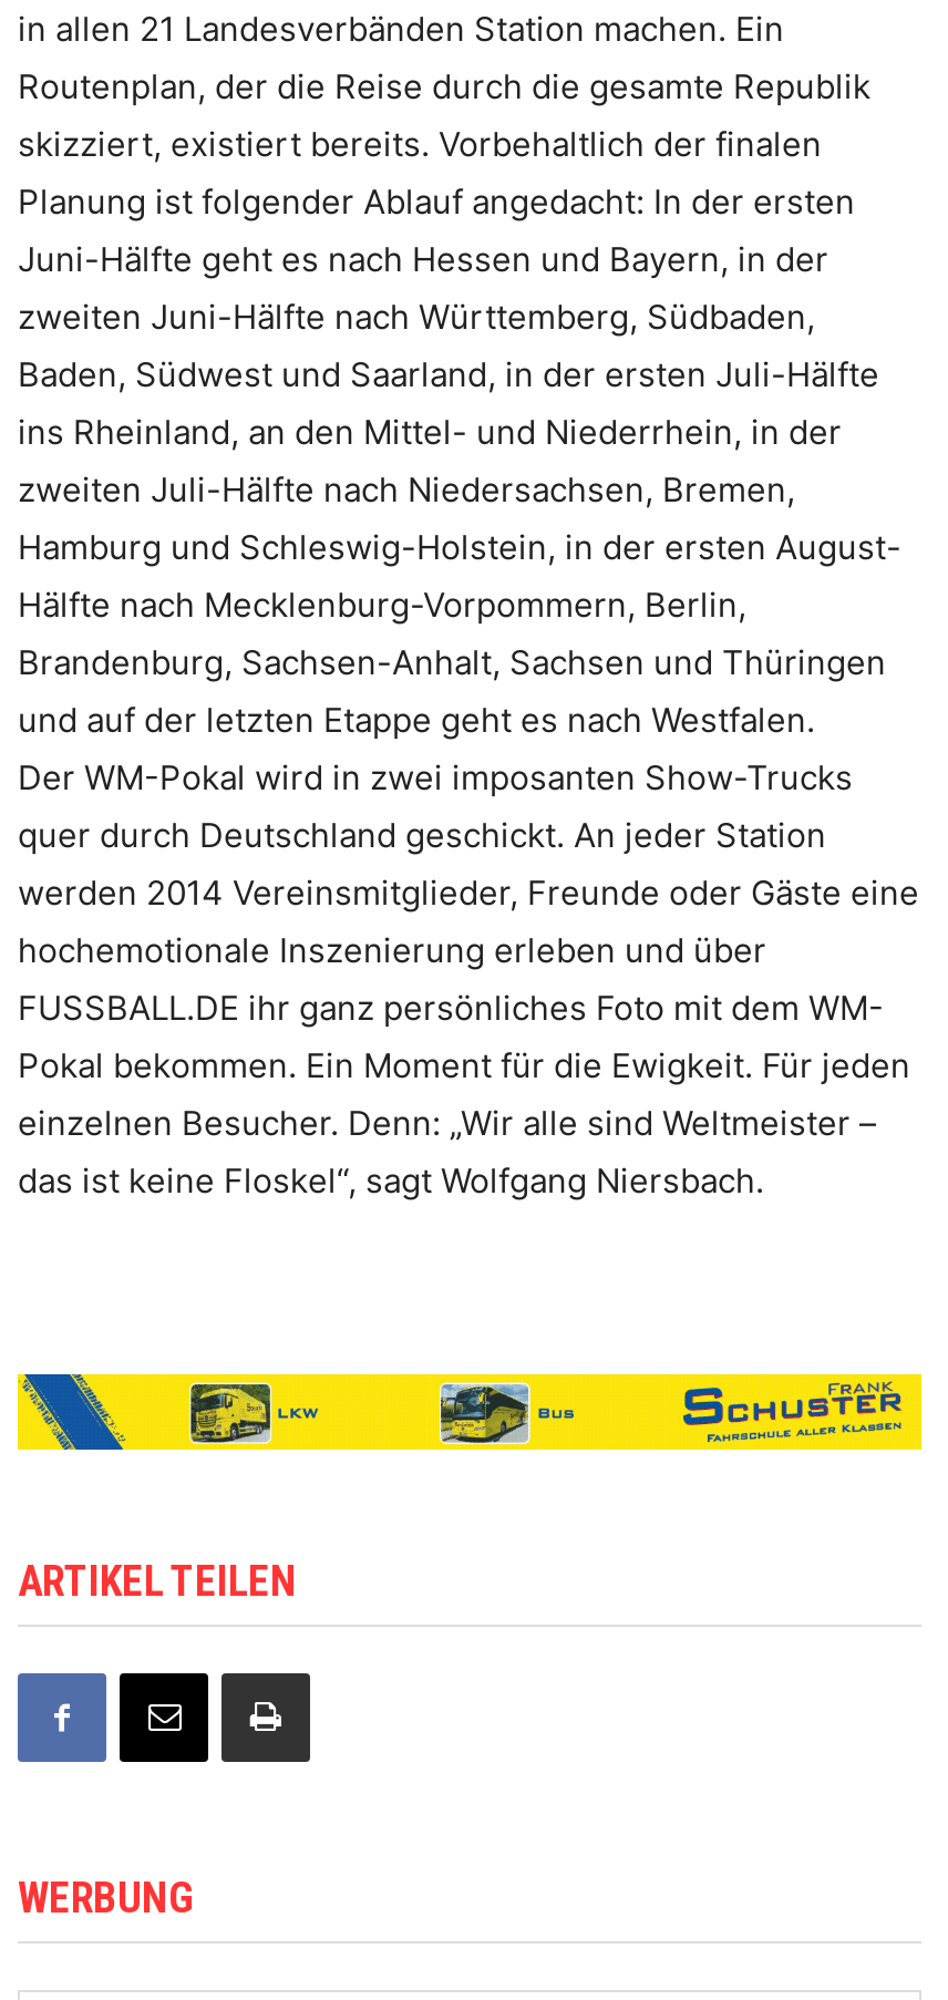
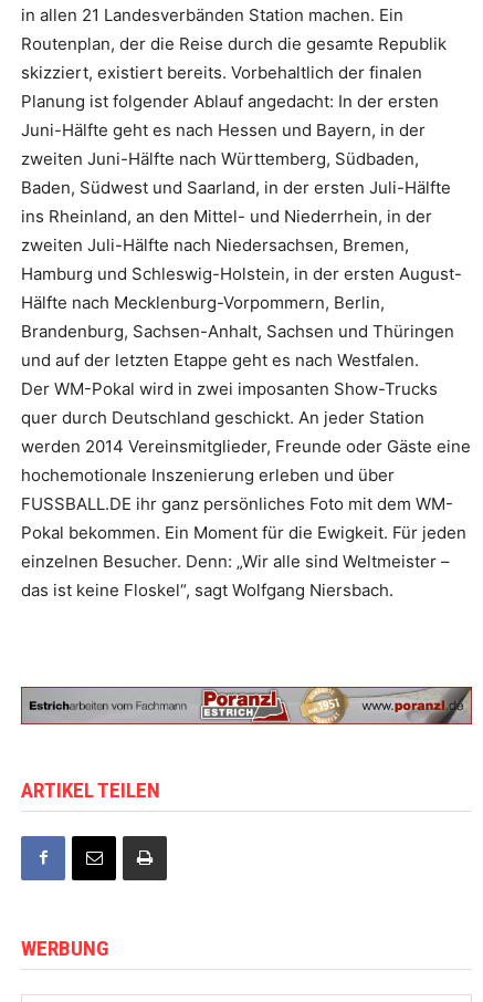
- [image]
+ [image]
